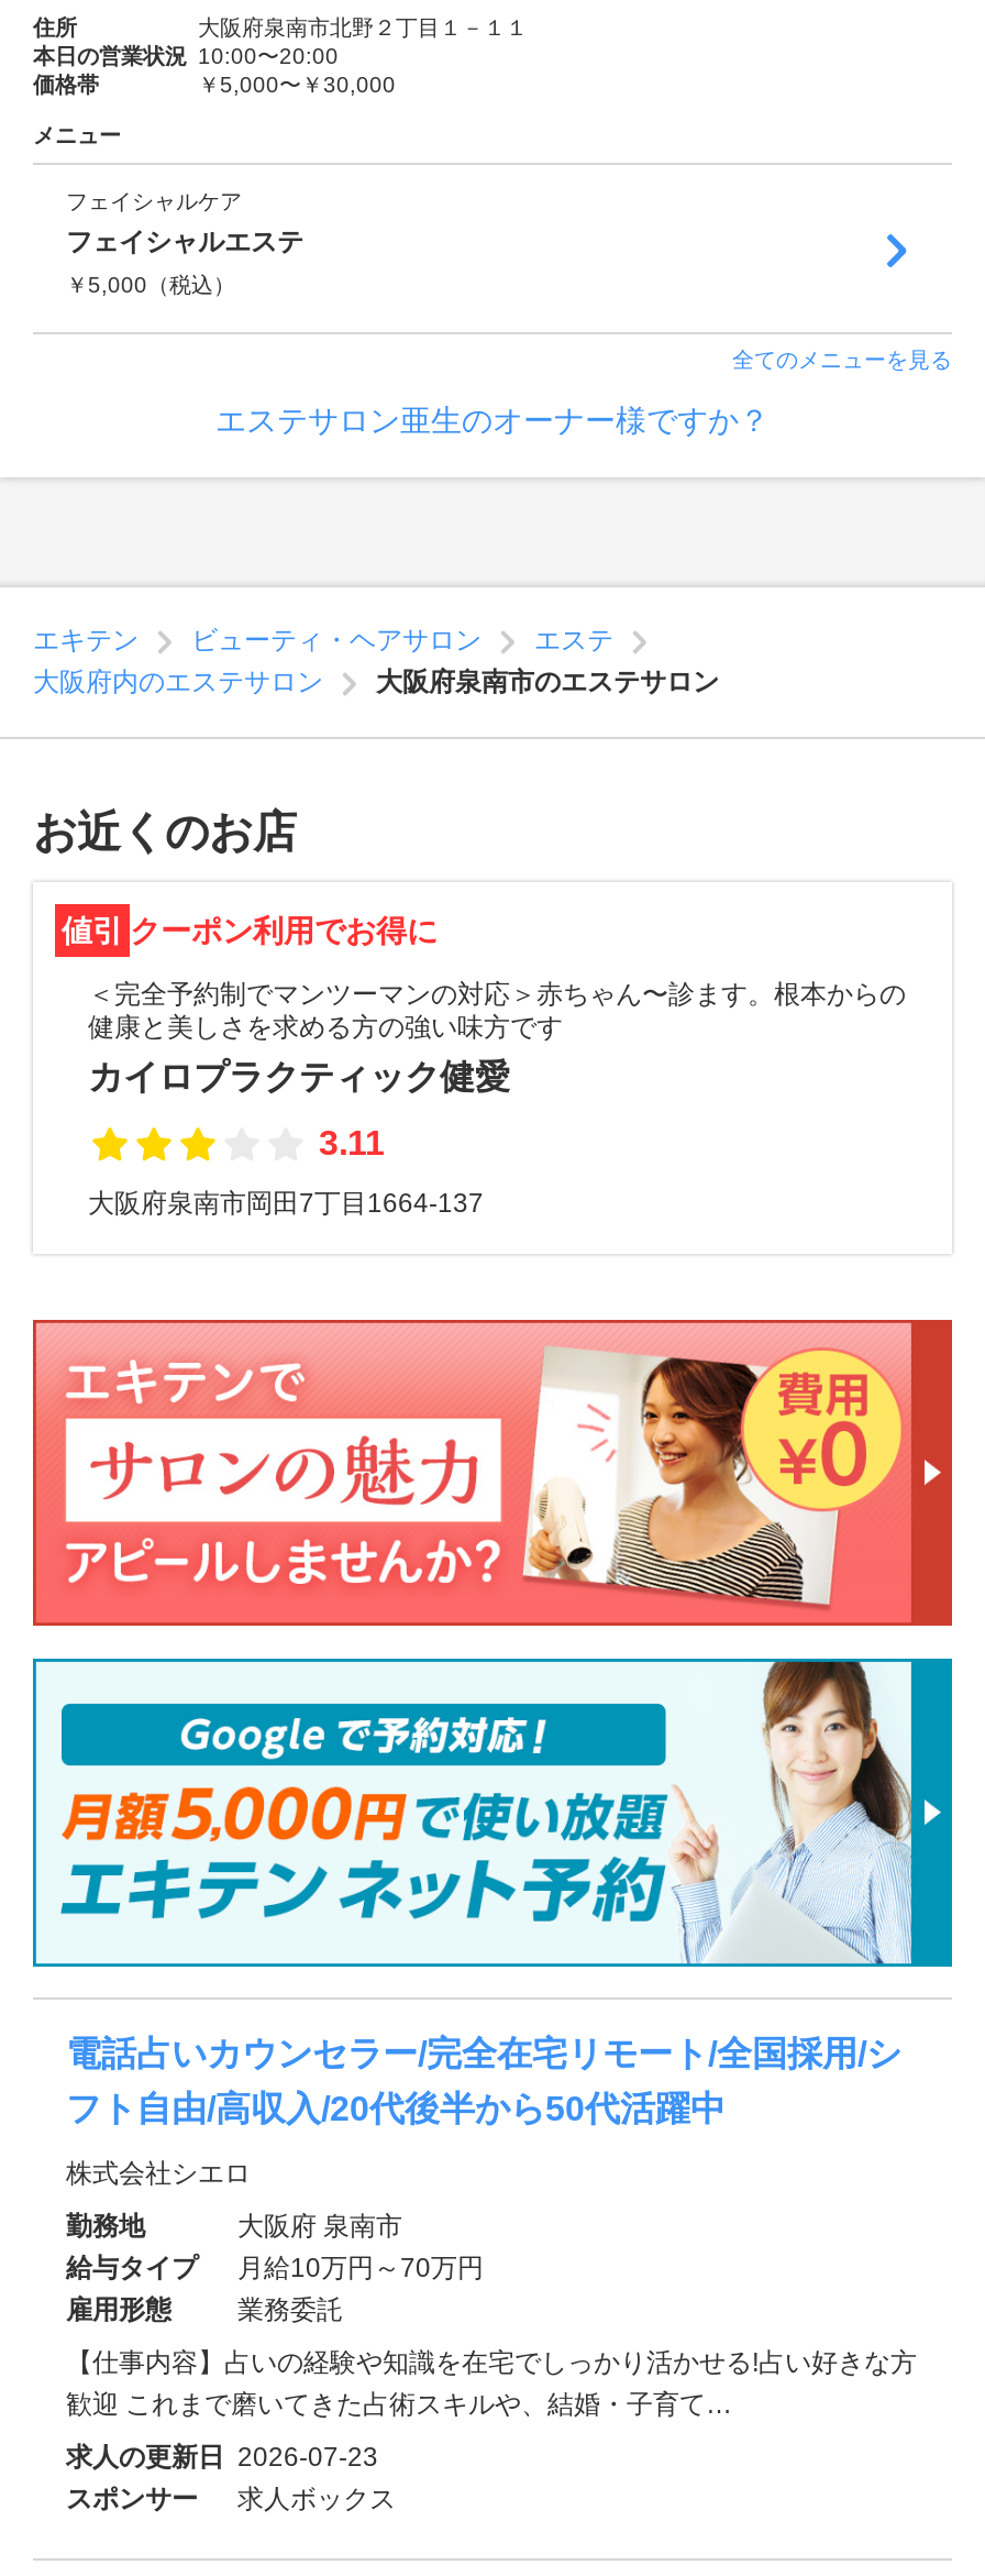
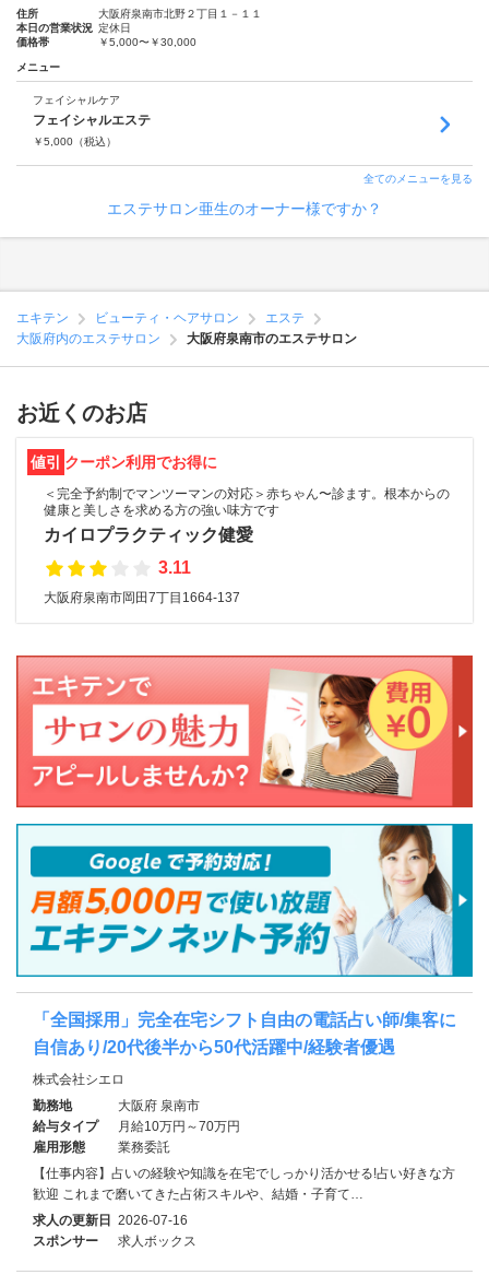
- 本日の営業状況 10:00〜20:00
+ 本日の営業状況 定休日

- 電話占いカウンセラー/完全在宅リモート/全国採用/シ
+ 「全国採用」完全在宅シフト自由の電話占い師/集客に

- フト自由/高収入/20代後半から50代活躍中
+ 自信あり/20代後半から50代活躍中/経験者優遇

- 求人の更新日 2026-07-23
+ 求人の更新日 2026-07-16
